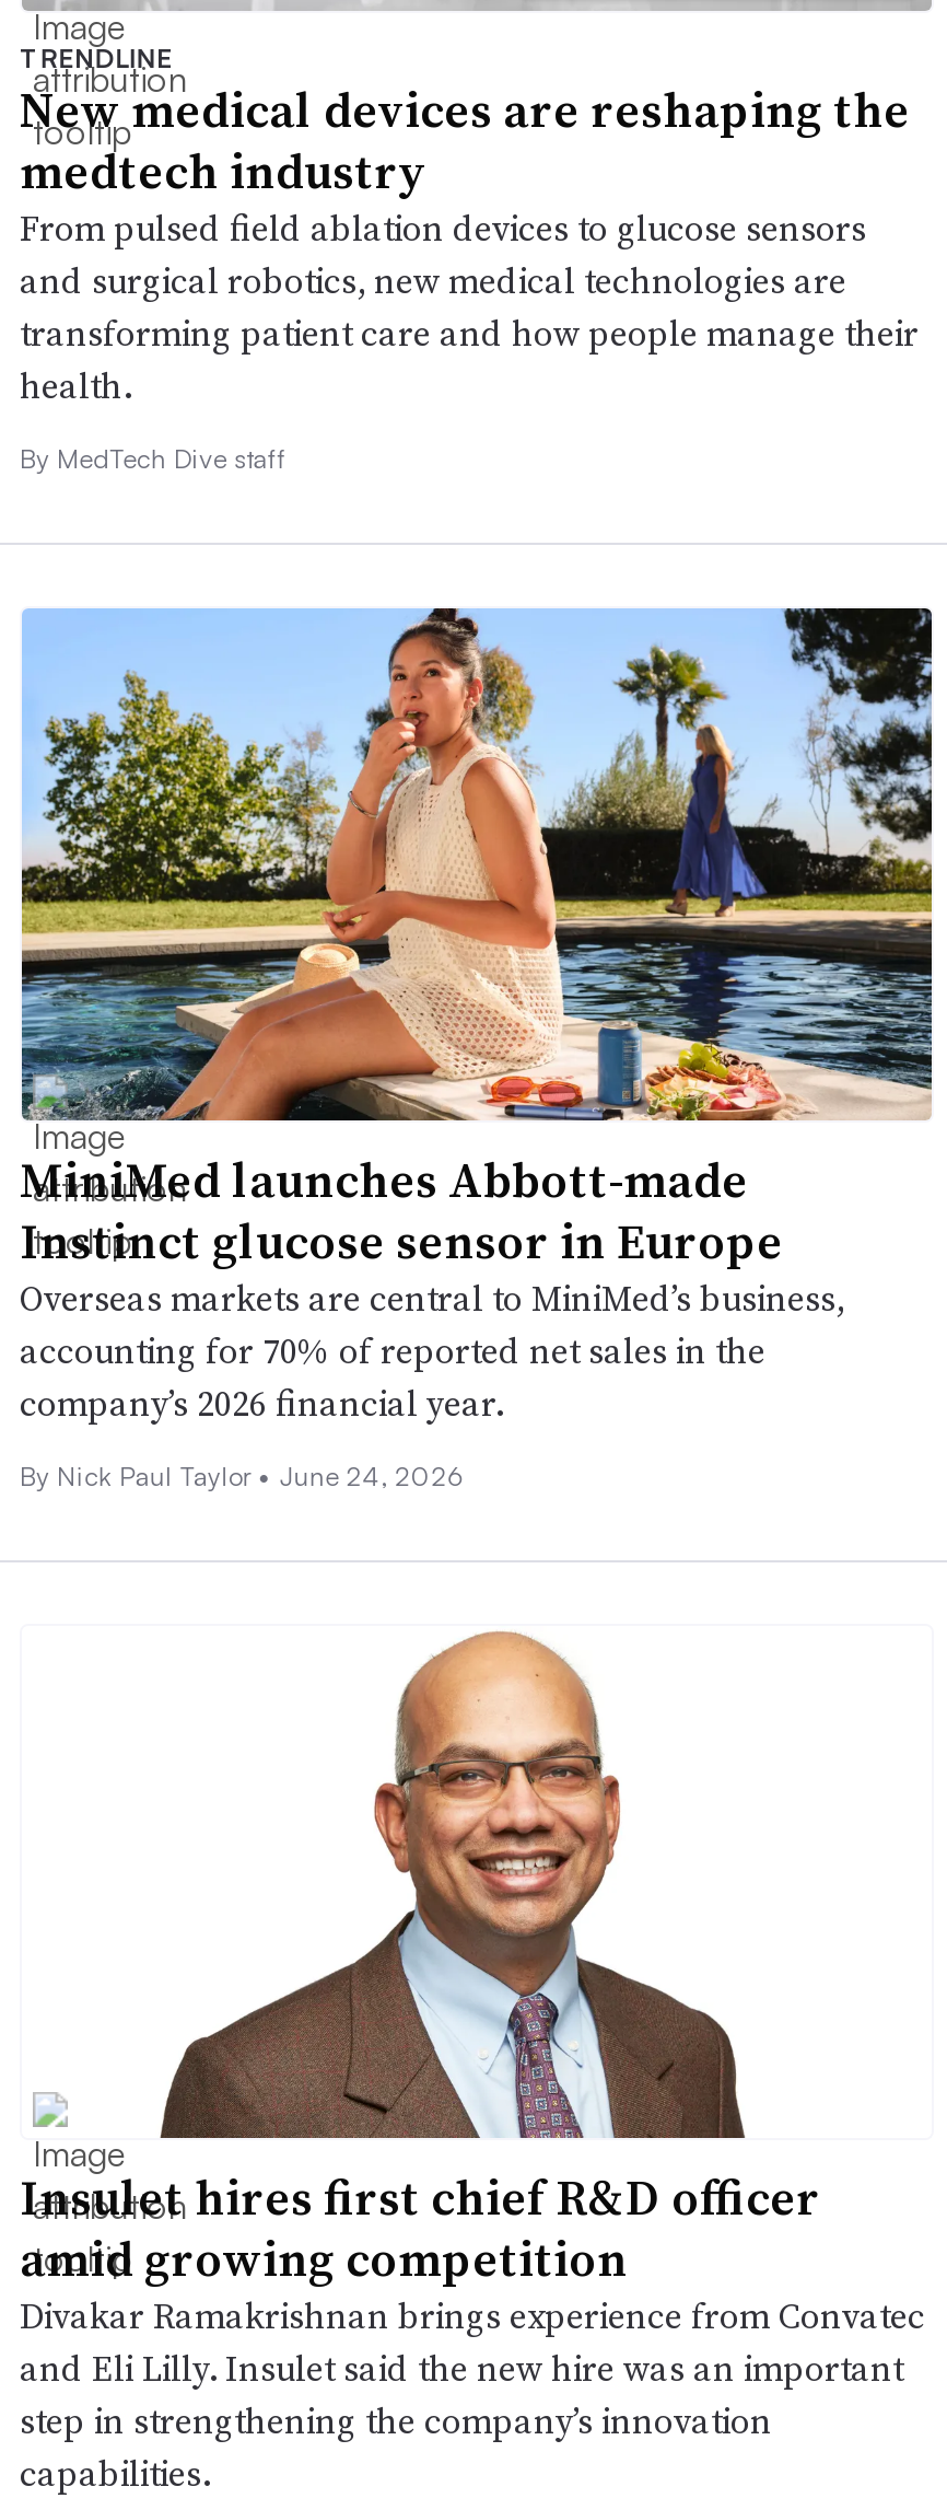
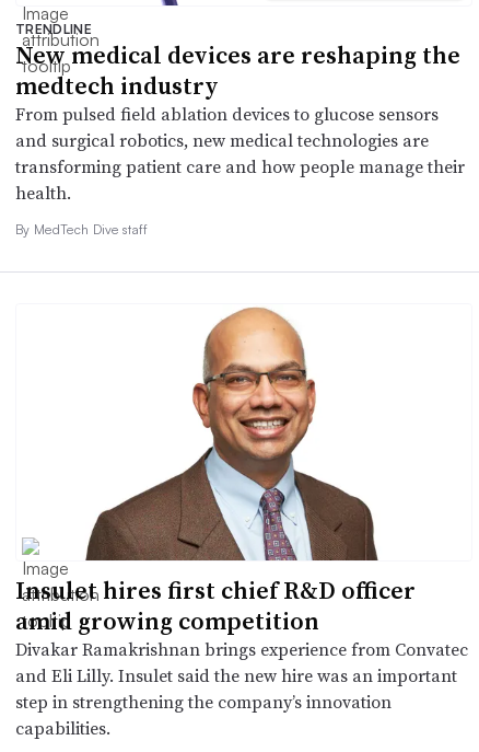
- [image]
- MiniMed launches Abbott-made
- Instinct glucose sensor in Europe
- Overseas markets are central to MiniMed’s business,
- accounting for 70% of reported net sales in the
- company’s 2026 financial year.
- By Nick Paul Taylor • June 24, 2026
